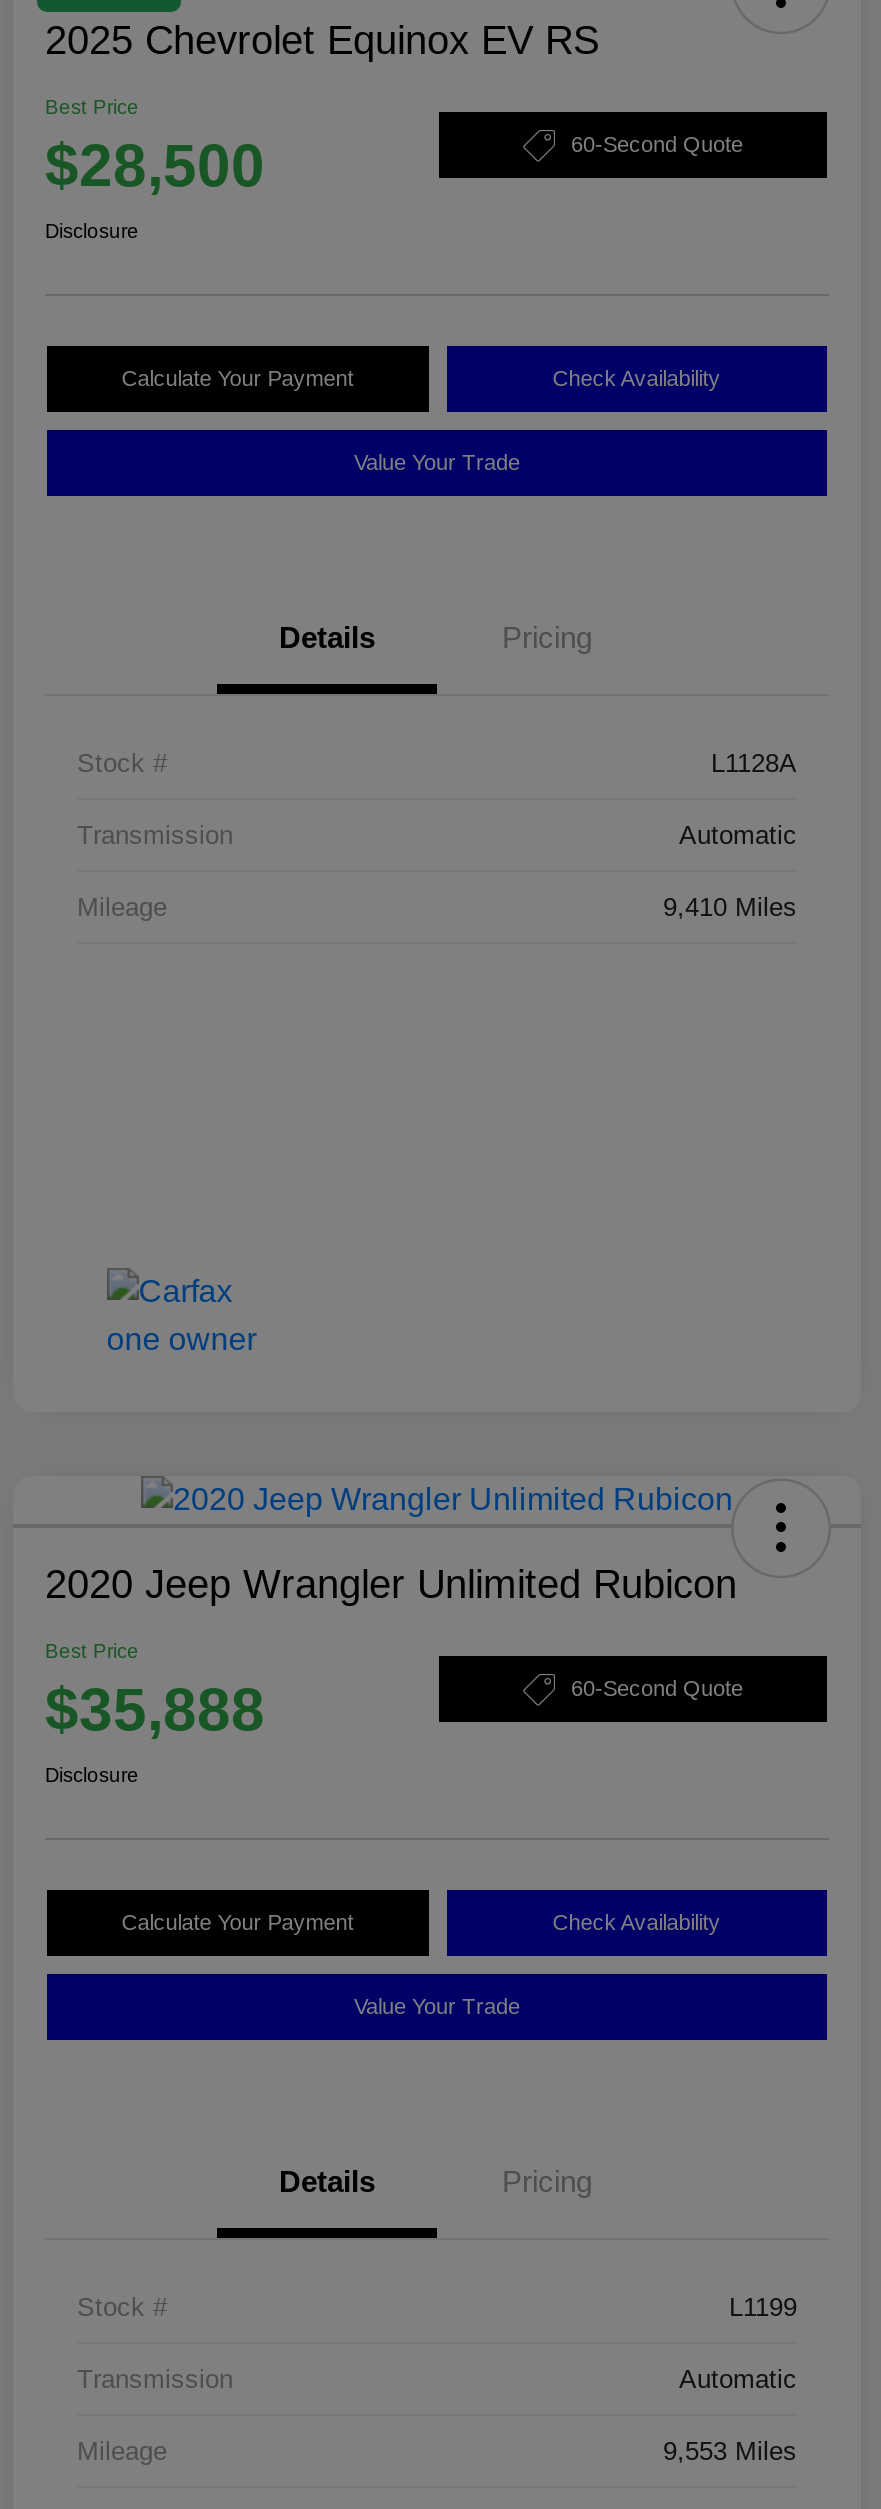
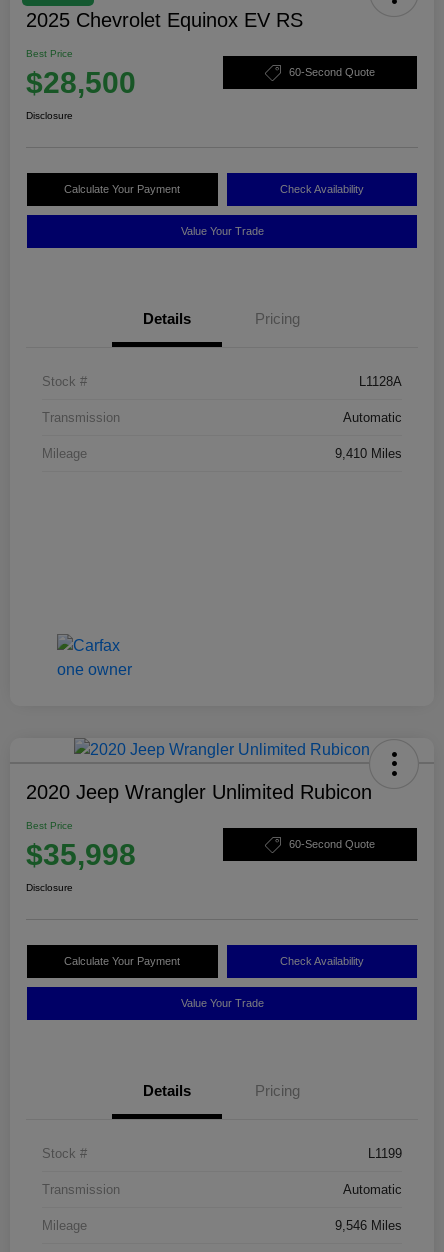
- $35,888
+ $35,998

- 9,553 Miles
+ 9,546 Miles
